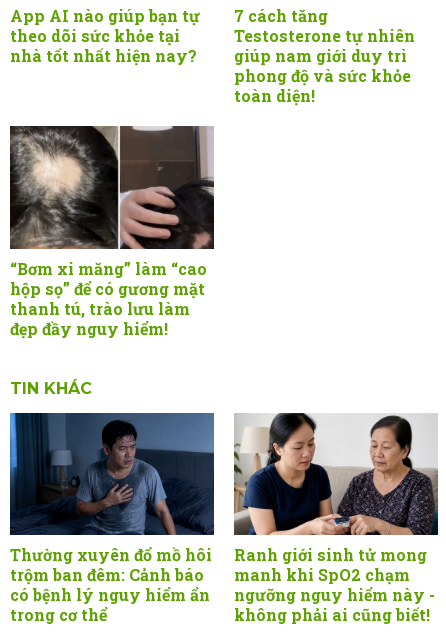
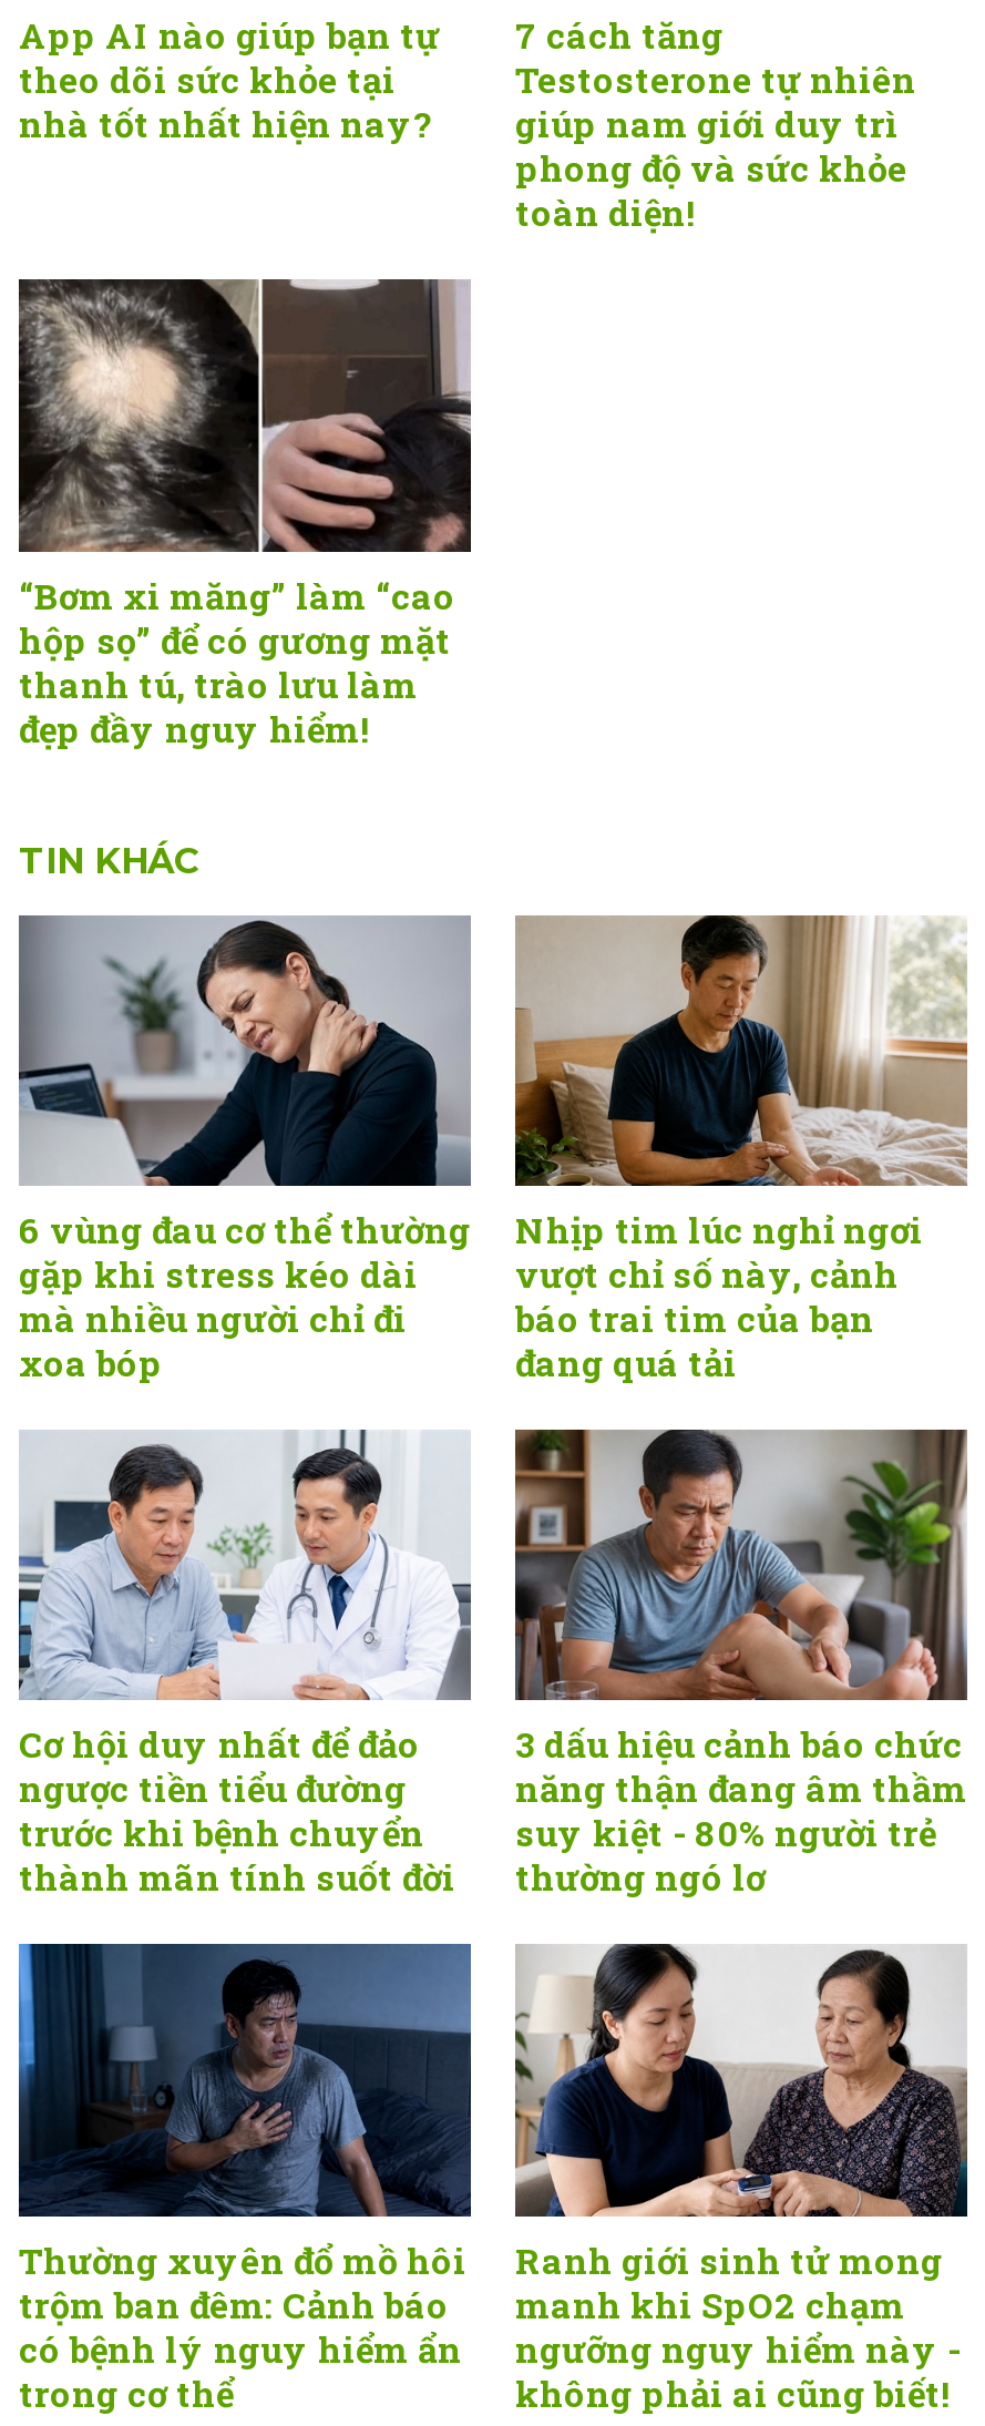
+ [image]
+ 6 vùng đau cơ thể thường
+ gặp khi stress kéo dài
+ mà nhiều người chỉ đi
+ xoa bóp

+ [image]
+ Cơ hội duy nhất để đảo
+ ngược tiền tiểu đường
+ trước khi bệnh chuyển
+ thành mãn tính suốt đời

+ [image]
+ Nhịp tim lúc nghỉ ngơi
+ vượt chỉ số này, cảnh
+ báo trai tim của bạn
+ đang quá tải

+ [image]
+ 3 dấu hiệu cảnh báo chức
+ năng thận đang âm thầm
+ suy kiệt - 80% người trẻ
+ thường ngó lơ
